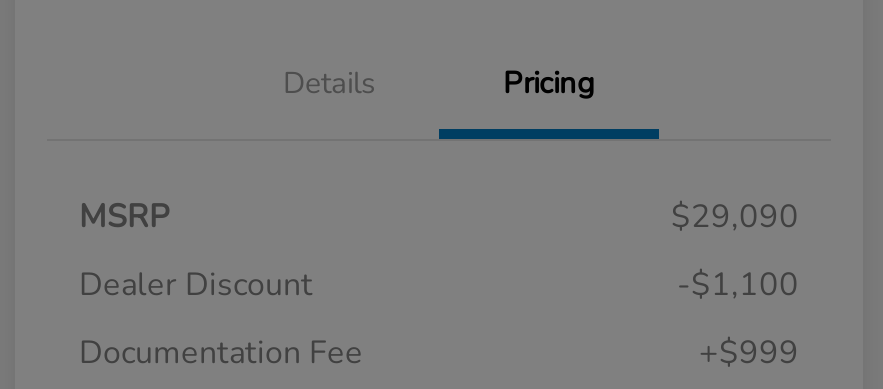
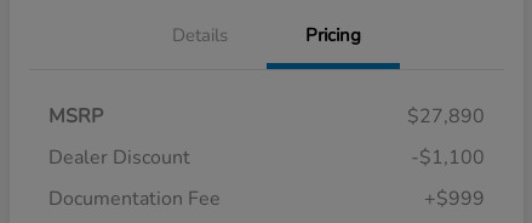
- $29,090
+ $27,890
